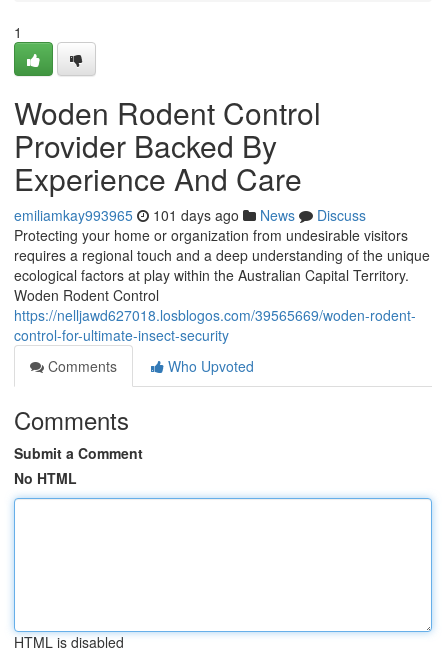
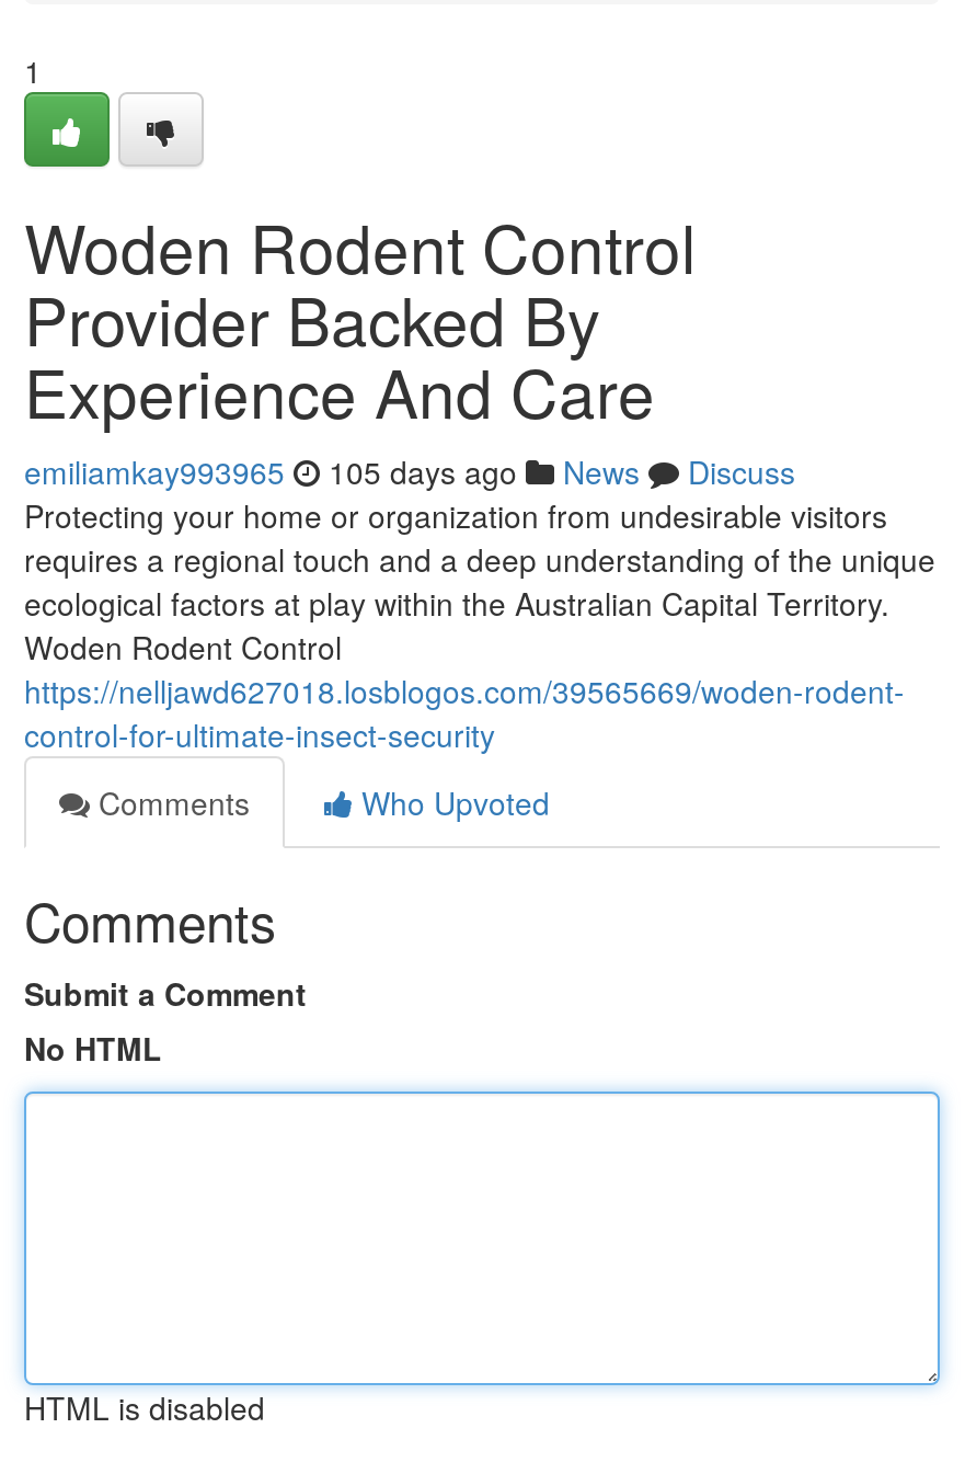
- emiliamkay993965 101 days ago News Discuss
+ emiliamkay993965 105 days ago News Discuss
